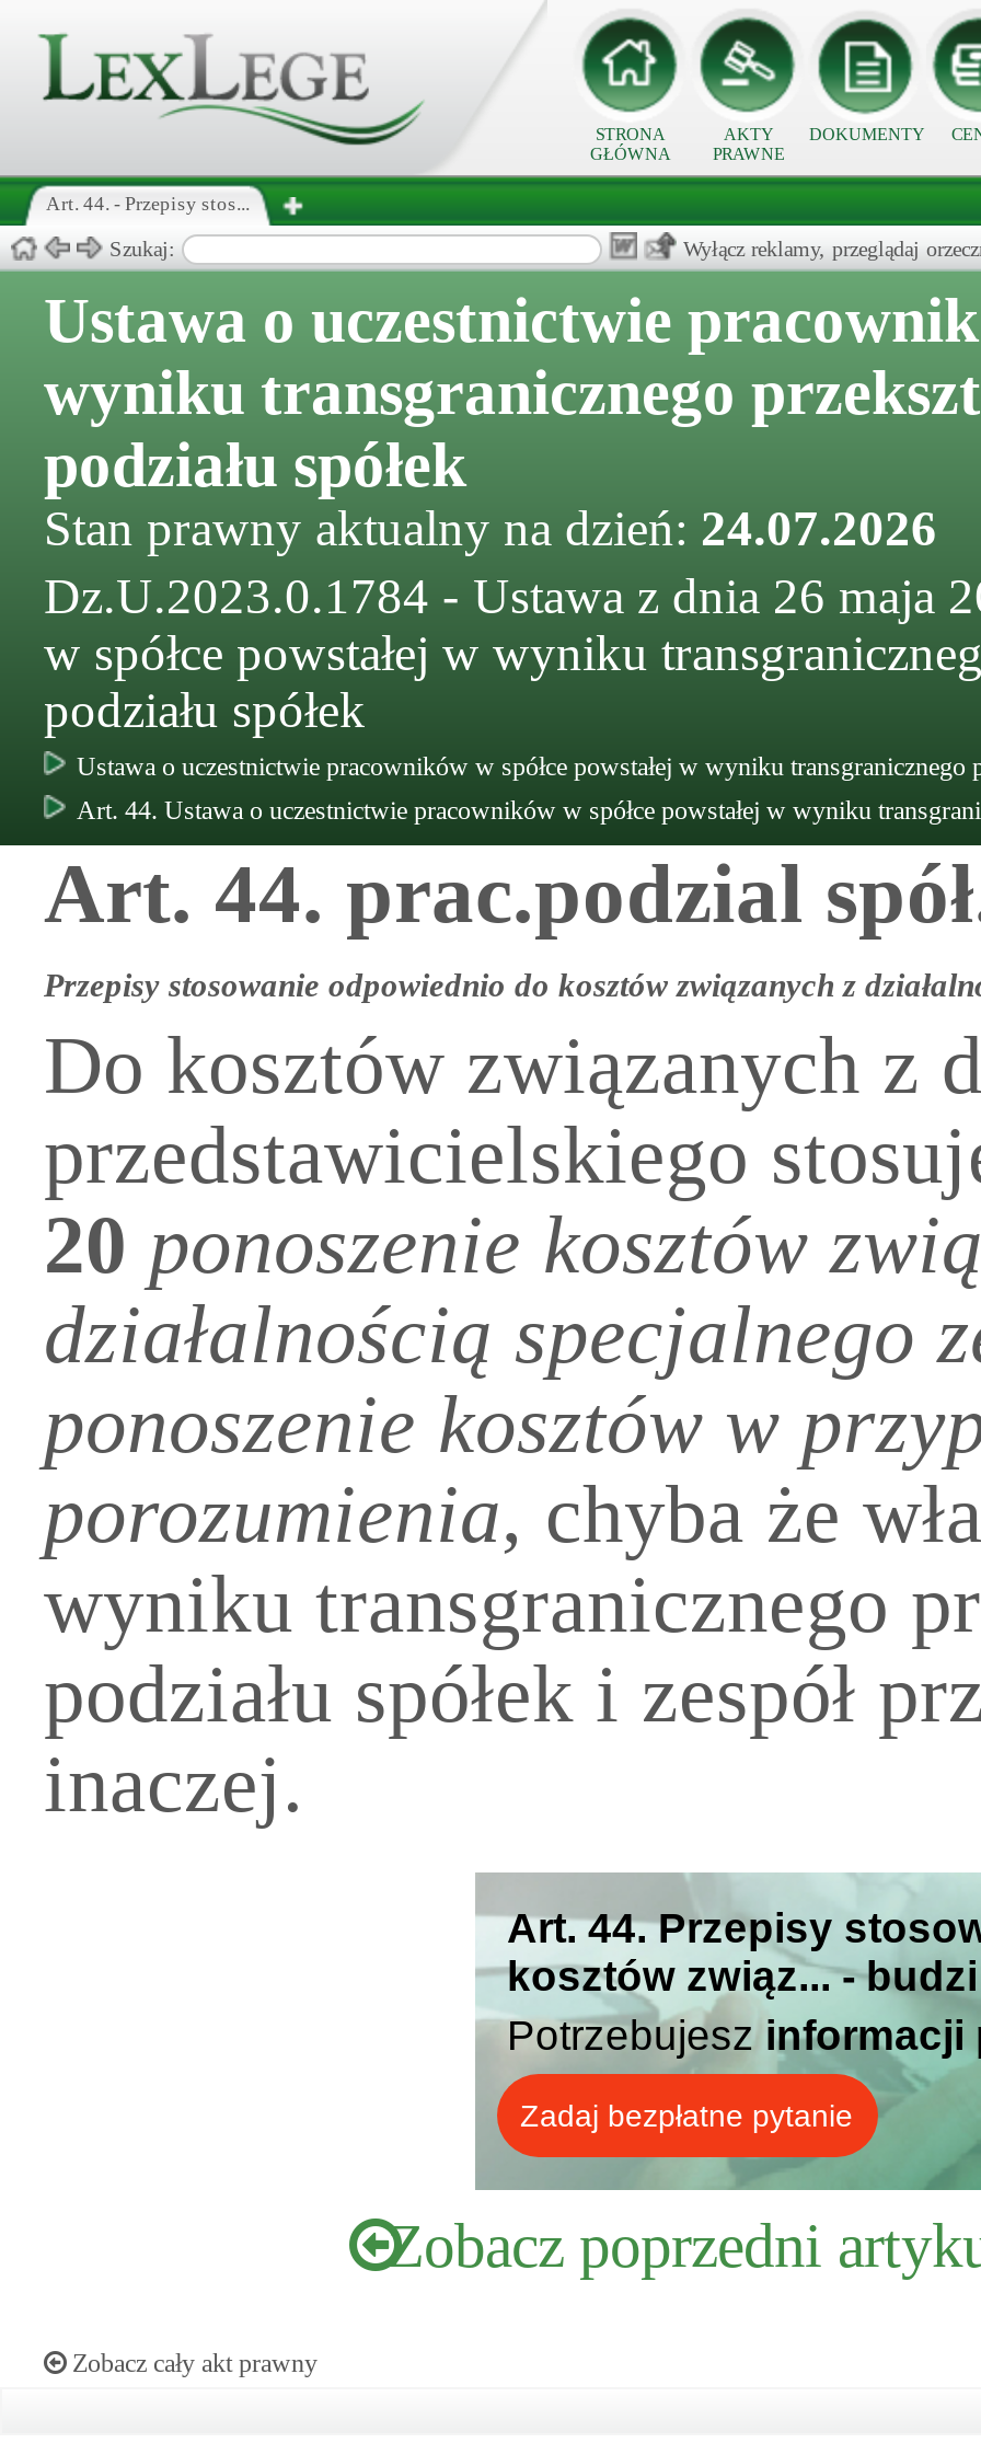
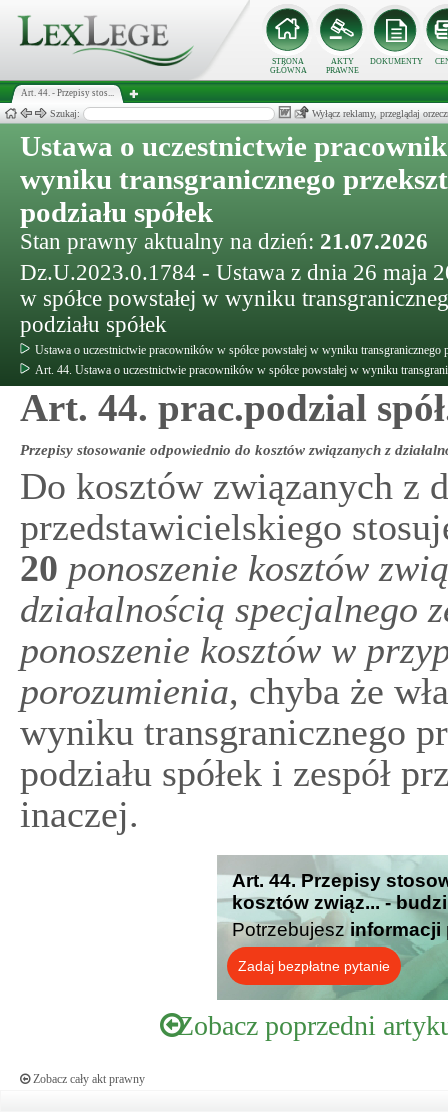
- Stan prawny aktualny na dzień: 24.07.2026
+ Stan prawny aktualny na dzień: 21.07.2026
